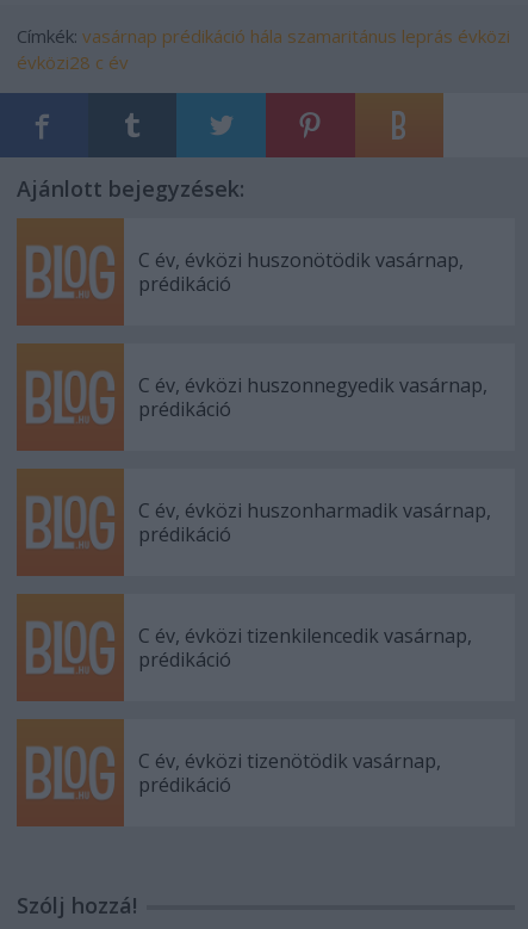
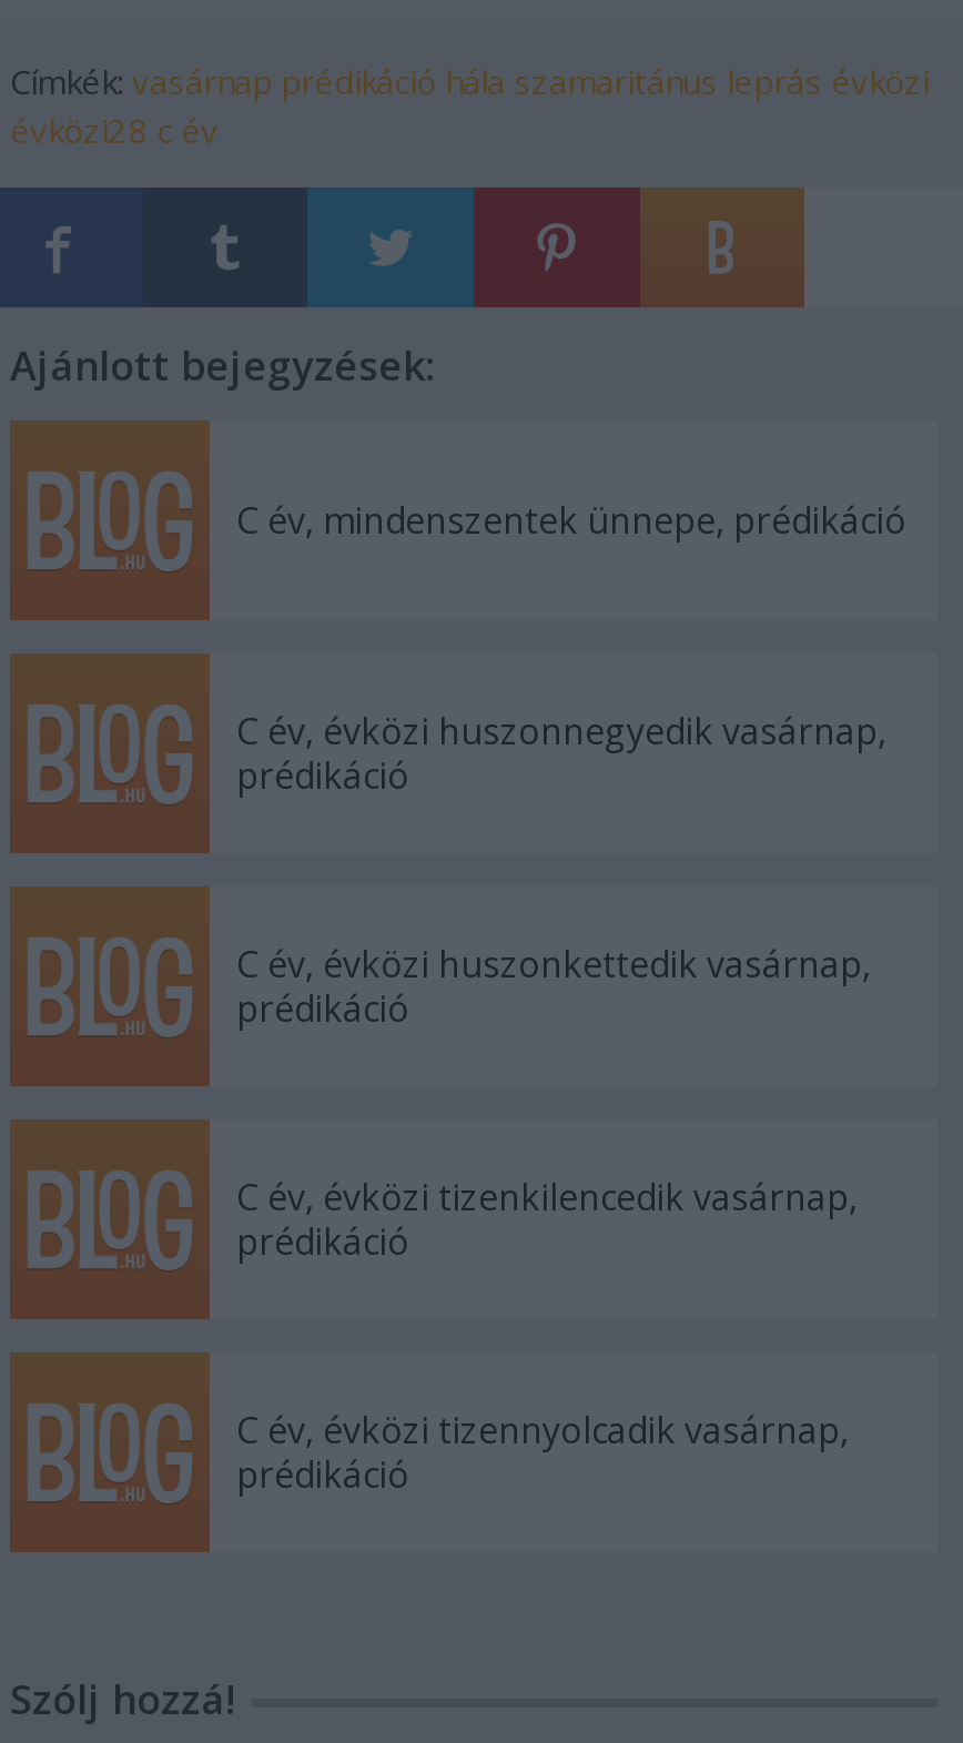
- C év, évközi huszonötödik vasárnap,
- prédikáció
+ C év, mindenszentek ünnepe, prédikáció

- C év, évközi huszonharmadik vasárnap,
+ C év, évközi huszonkettedik vasárnap,

- C év, évközi tizenötödik vasárnap,
+ C év, évközi tizennyolcadik vasárnap,
